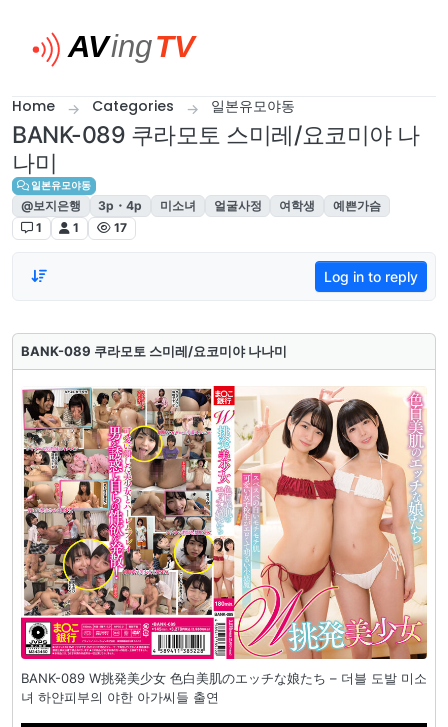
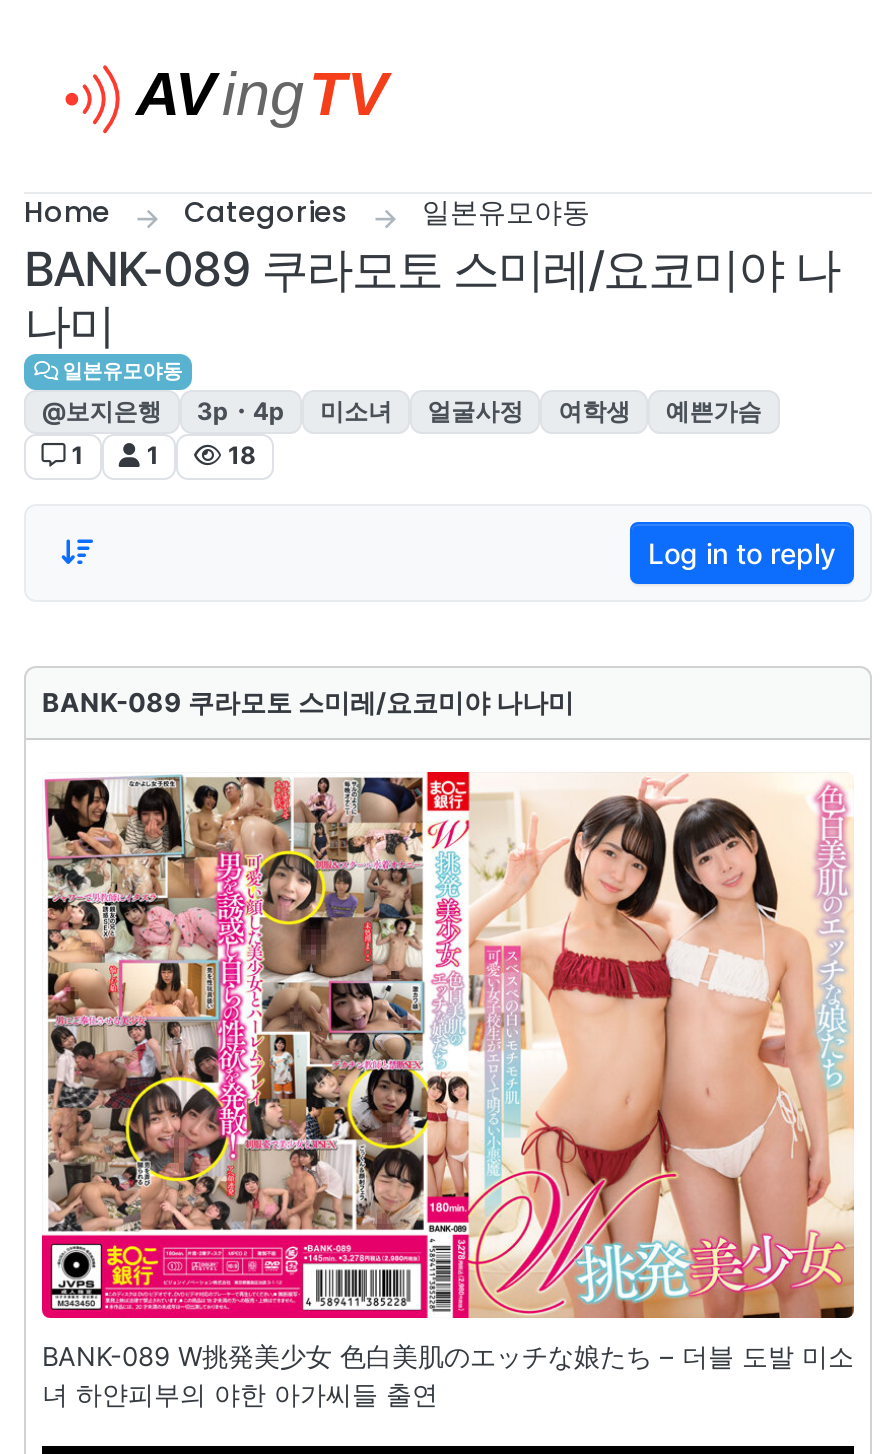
- 17
+ 18
